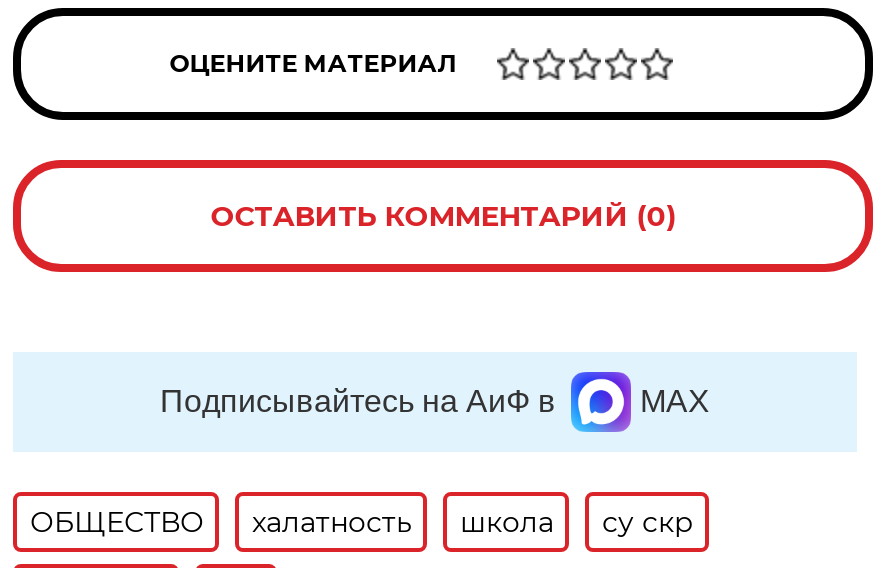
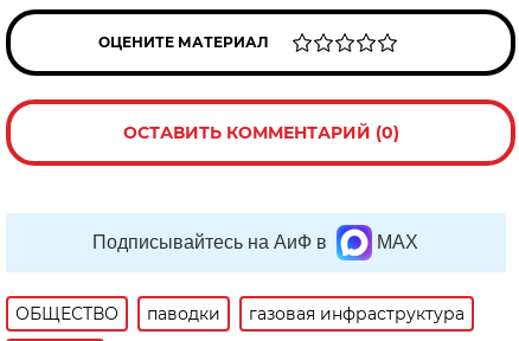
- халатность
- школа
- су скр
+ паводки
+ газовая инфраструктура
